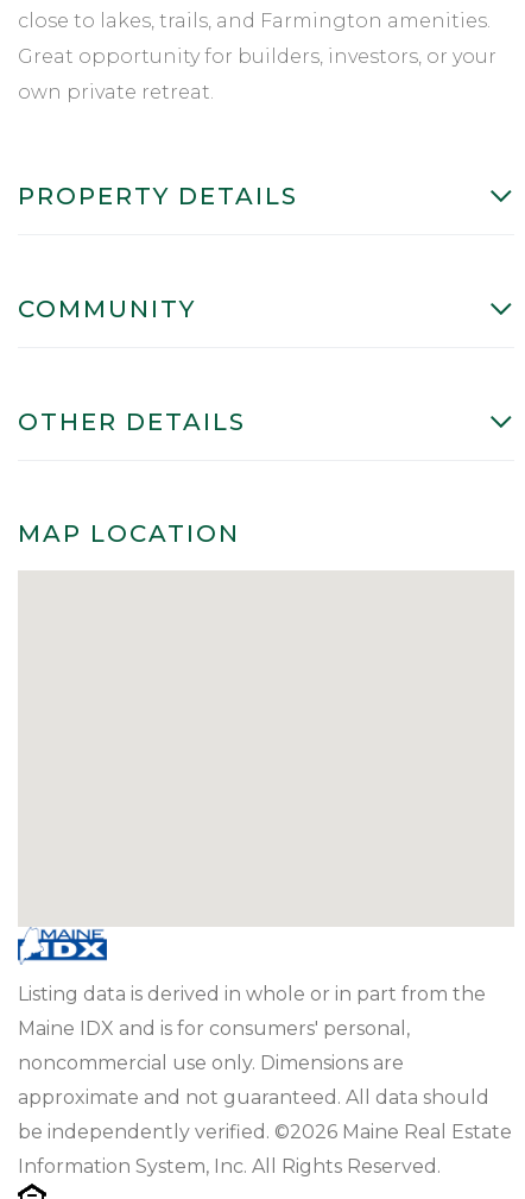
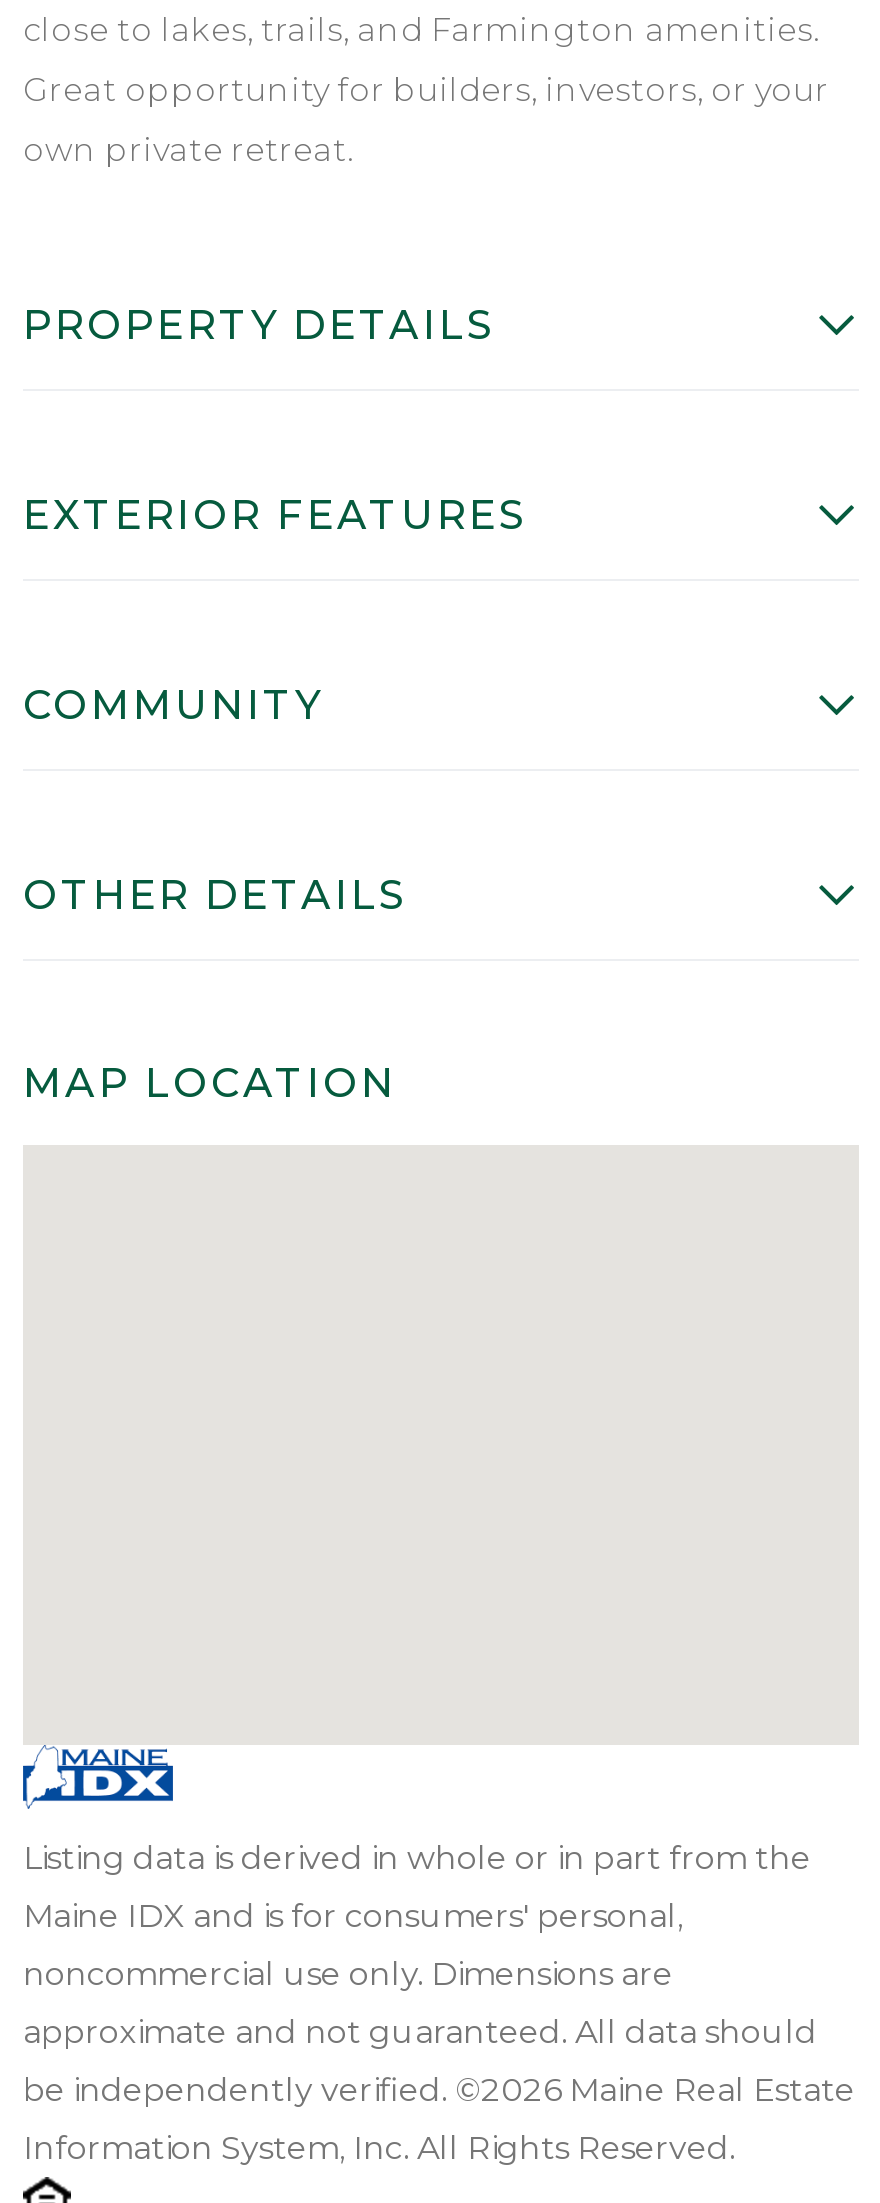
+ EXTERIOR FEATURES
